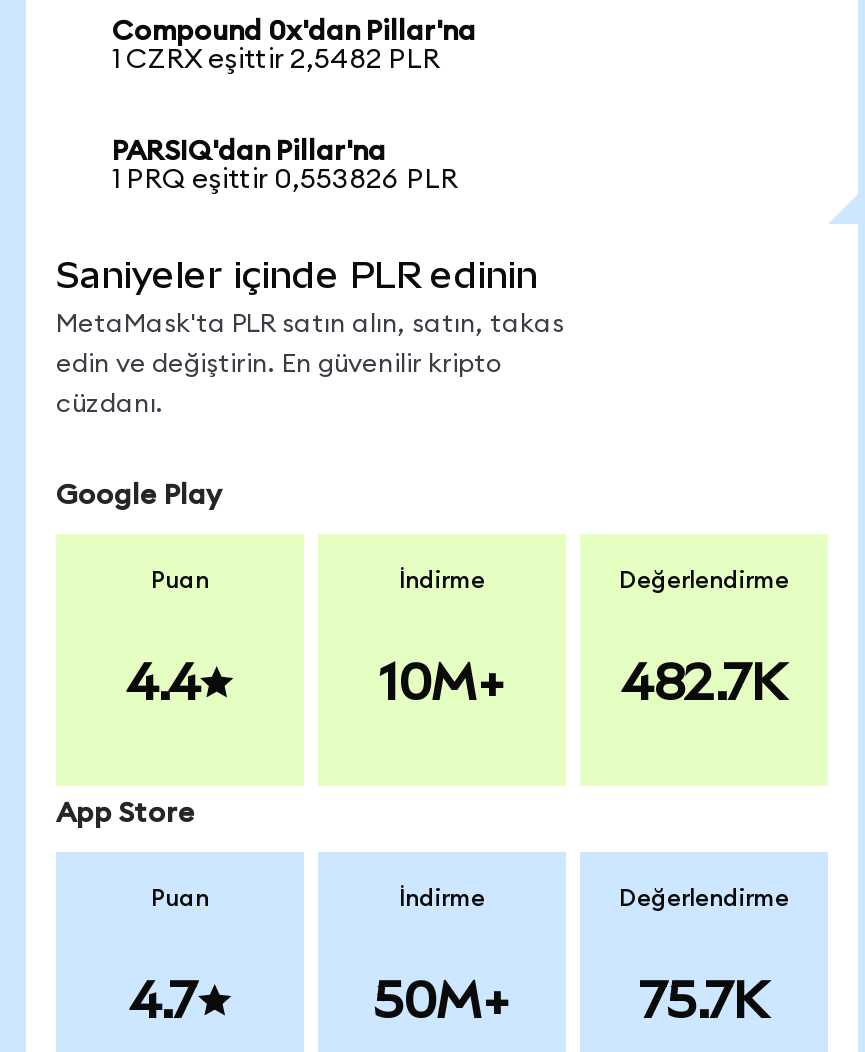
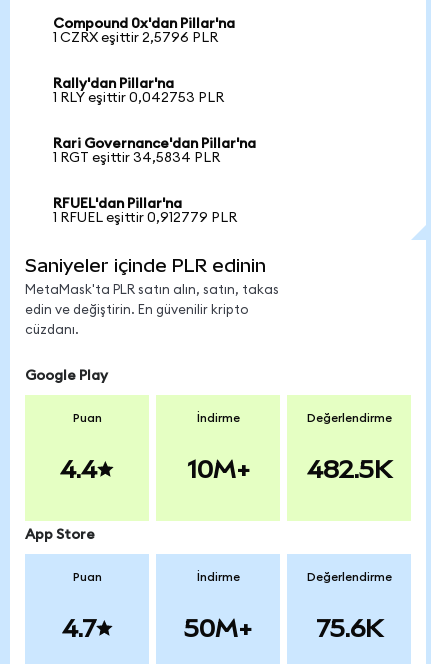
- 1 CZRX eşittir 2,5482 PLR
- PARSIQ'dan Pillar'na
- 1 PRQ eşittir 0,553826 PLR
+ 1 CZRX eşittir 2,5796 PLR
+ Rally'dan Pillar'na
+ 1 RLY eşittir 0,042753 PLR
+ Rari Governance'dan Pillar'na
+ 1 RGT eşittir 34,5834 PLR
+ RFUEL'dan Pillar'na
+ 1 RFUEL eşittir 0,912779 PLR

- 482.7K
+ 482.5K

- 75.7K
+ 75.6K
